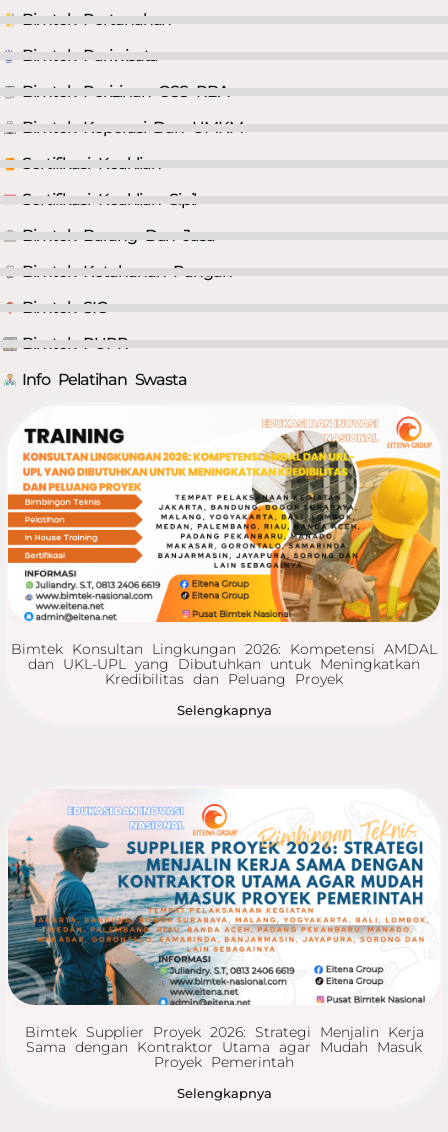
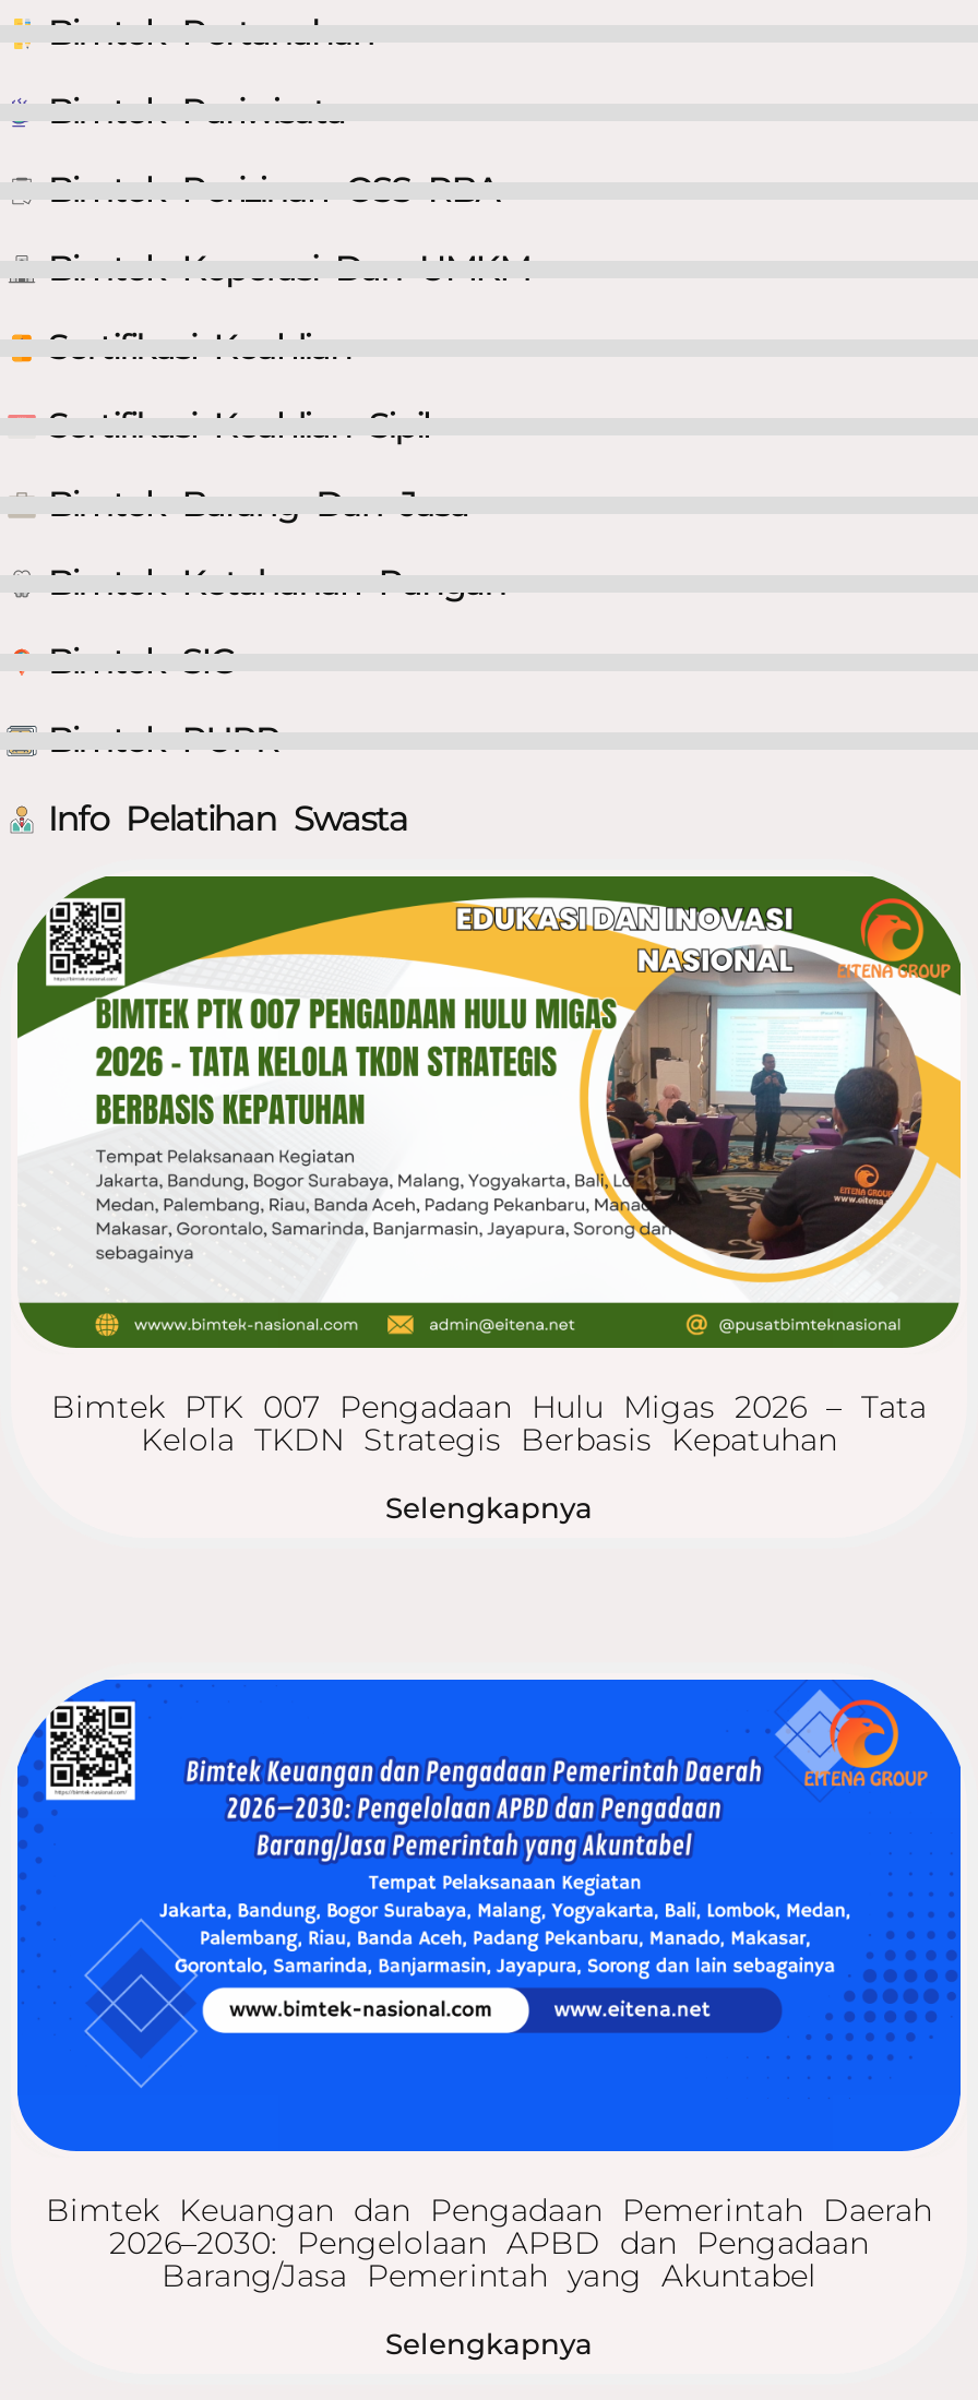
- [image]
- Bimtek Konsultan Lingkungan 2026: Kompetensi AMDAL
- dan UKL-UPL yang Dibutuhkan untuk Meningkatkan
- Kredibilitas dan Peluang Proyek
+ [image]
+ Bimtek PTK 007 Pengadaan Hulu Migas 2026 – Tata
+ Kelola TKDN Strategis Berbasis Kepatuhan

- [image]
- Bimtek Supplier Proyek 2026: Strategi Menjalin Kerja
- Sama dengan Kontraktor Utama agar Mudah Masuk
- Proyek Pemerintah
+ [image]
+ Bimtek Keuangan dan Pengadaan Pemerintah Daerah
+ 2026–2030: Pengelolaan APBD dan Pengadaan
+ Barang/Jasa Pemerintah yang Akuntabel
